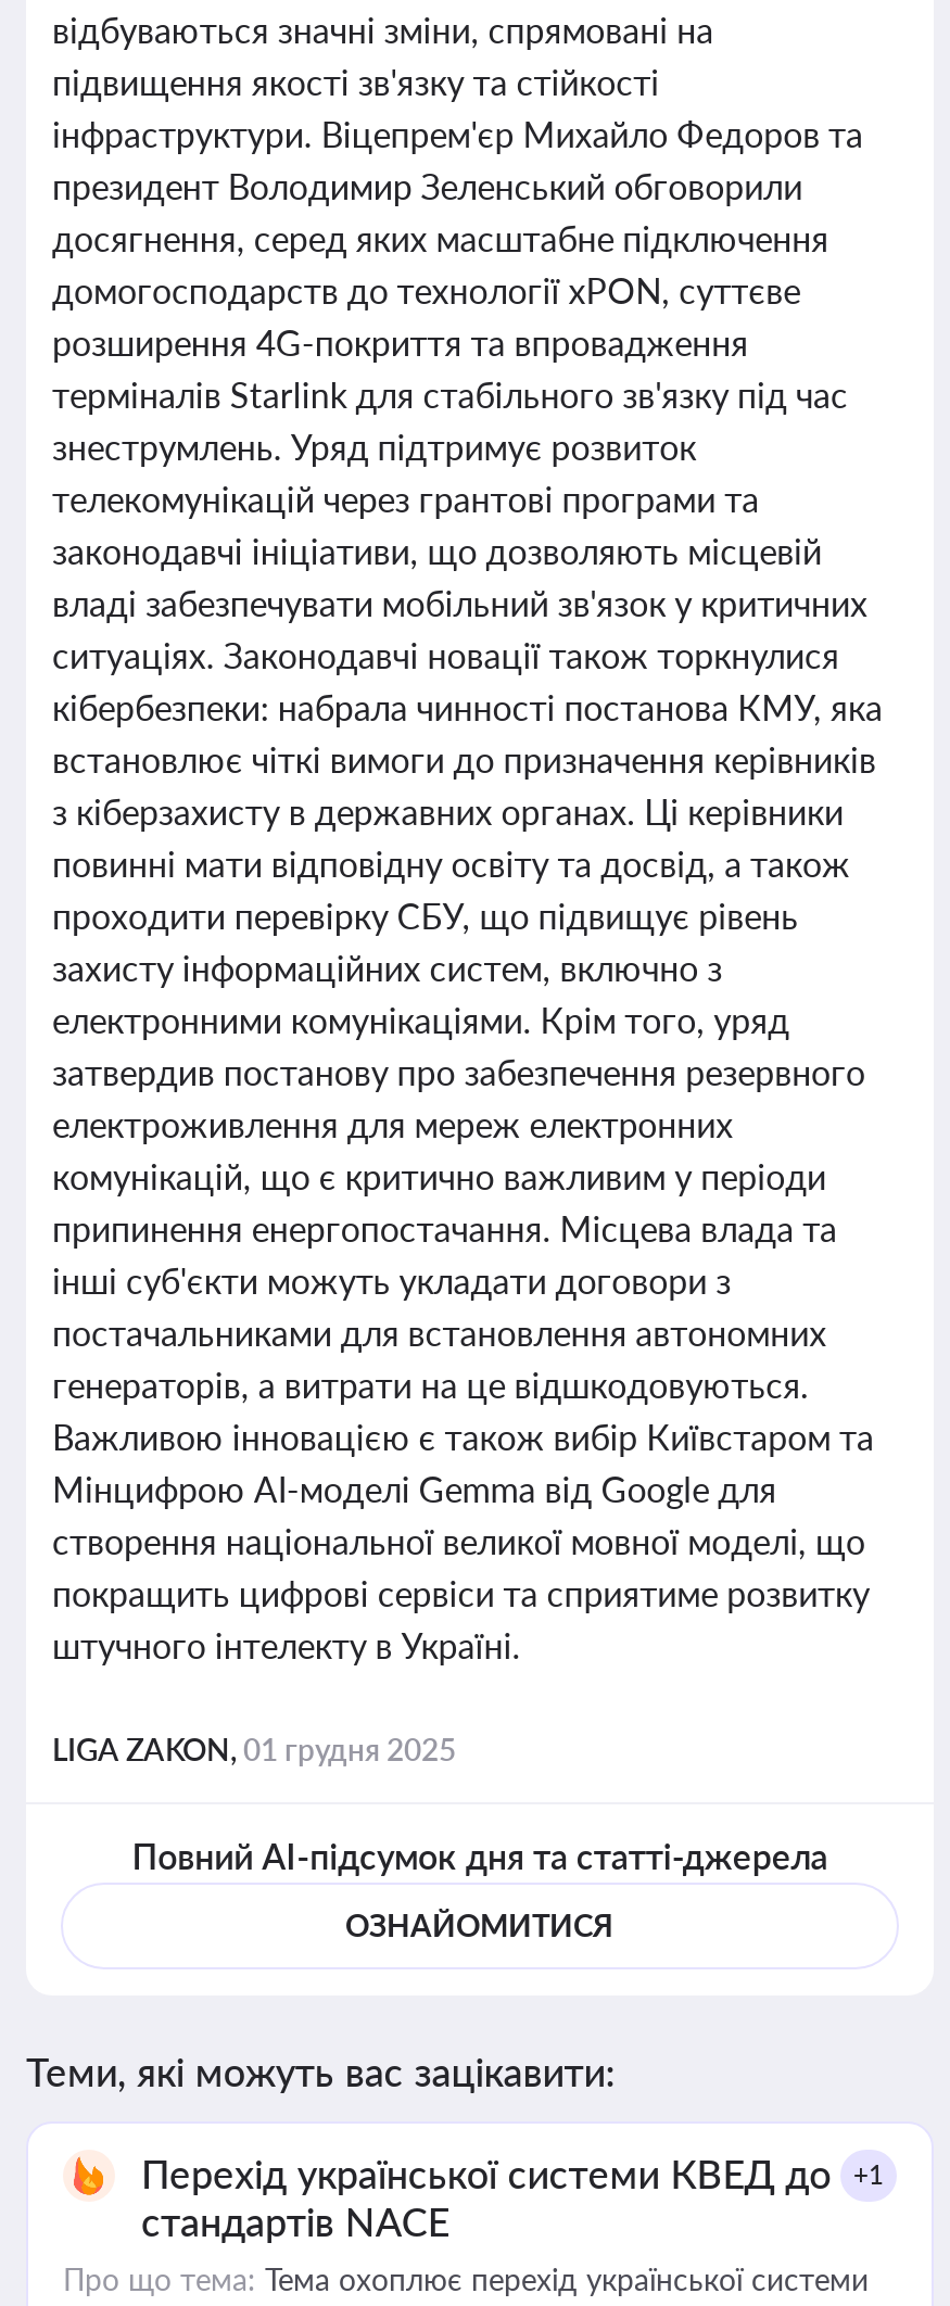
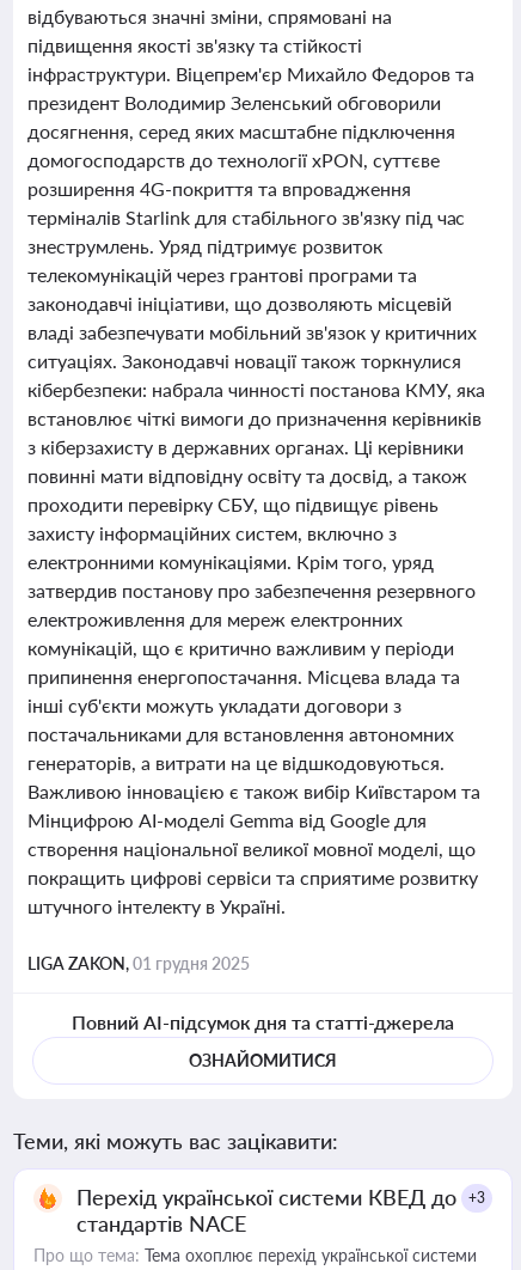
- Перехід української системи КВЕД до +1
+ Перехід української системи КВЕД до +3
